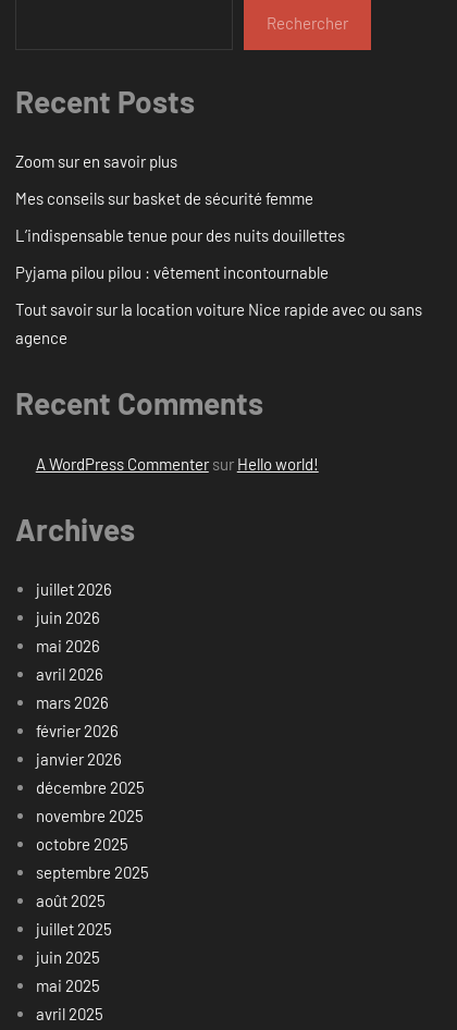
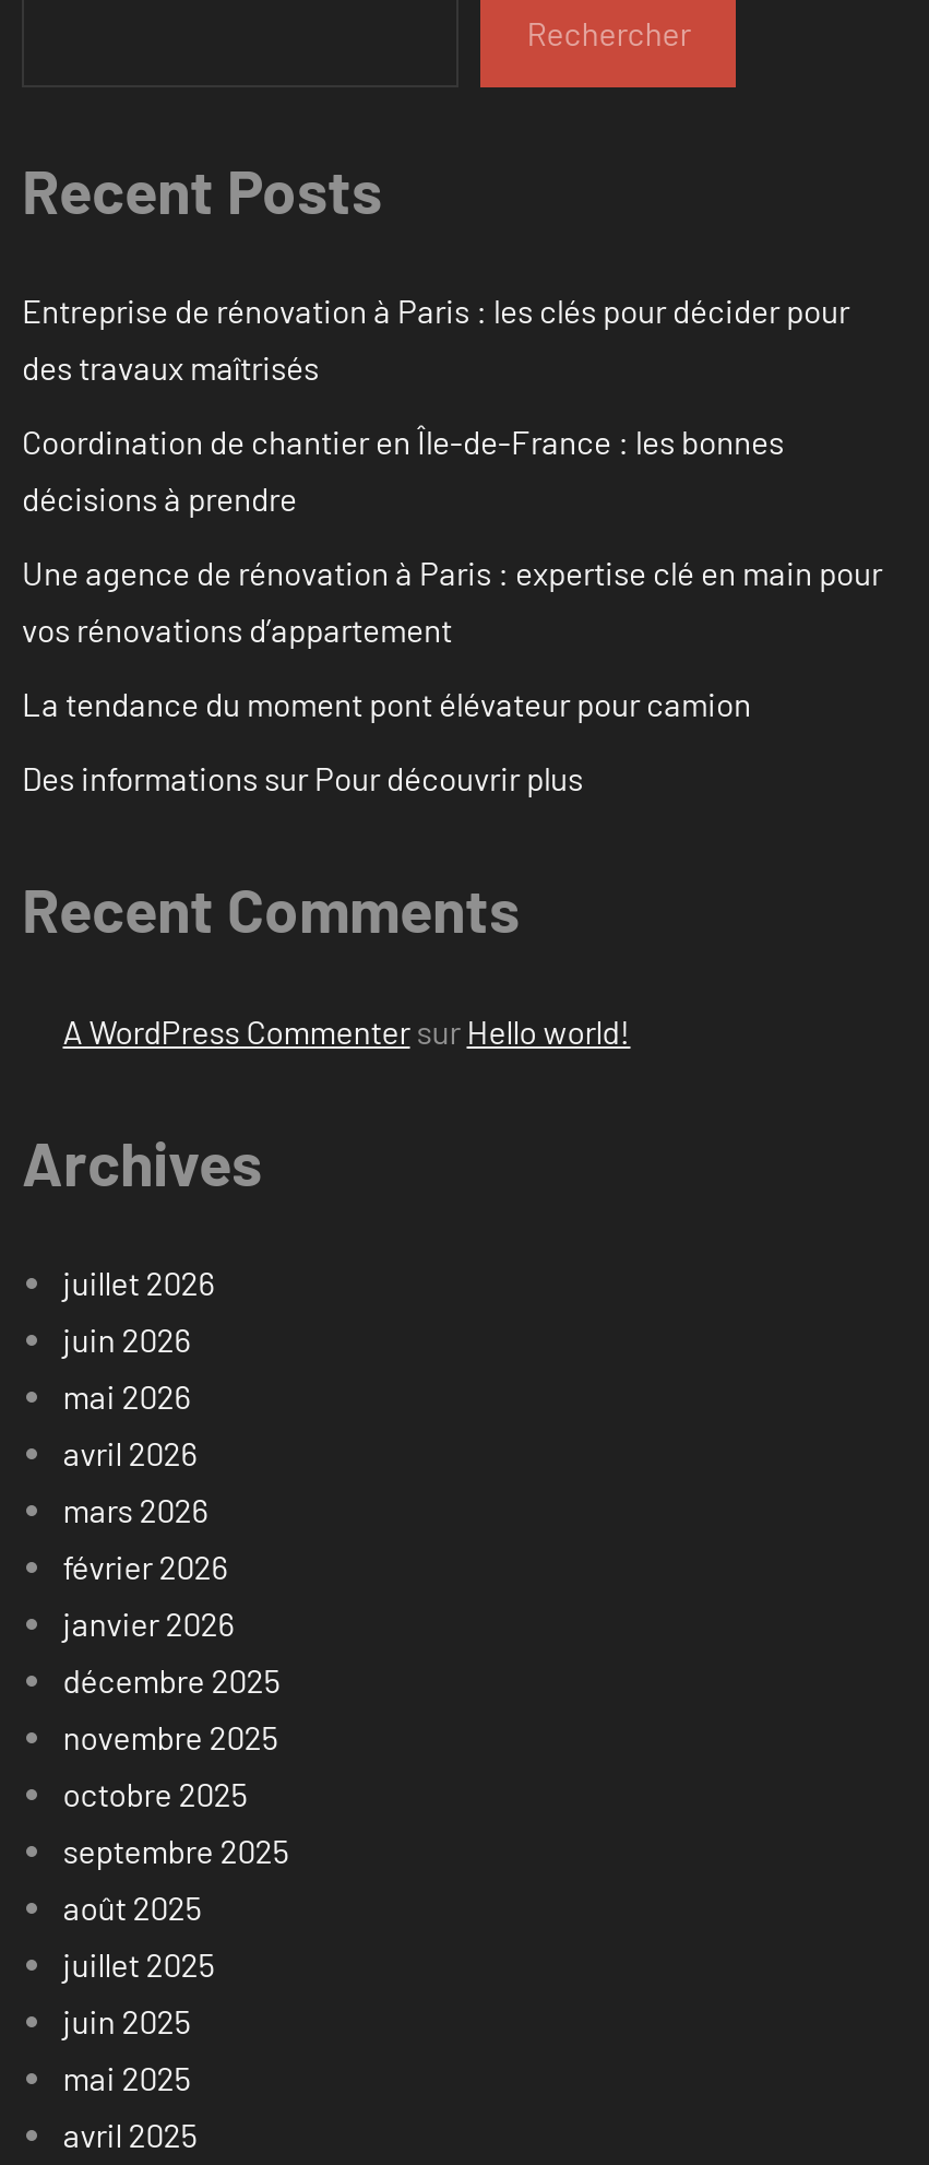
- Zoom sur en savoir plus
+ Entreprise de rénovation à Paris : les clés pour décider pour
+ des travaux maîtrisés

- Mes conseils sur basket de sécurité femme
+ Coordination de chantier en Île-de-France : les bonnes
+ décisions à prendre

- L’indispensable tenue pour des nuits douillettes
+ Une agence de rénovation à Paris : expertise clé en main pour
+ vos rénovations d’appartement

- Pyjama pilou pilou : vêtement incontournable
+ La tendance du moment pont élévateur pour camion

- Tout savoir sur la location voiture Nice rapide avec ou sans
- agence
+ Des informations sur Pour découvrir plus
